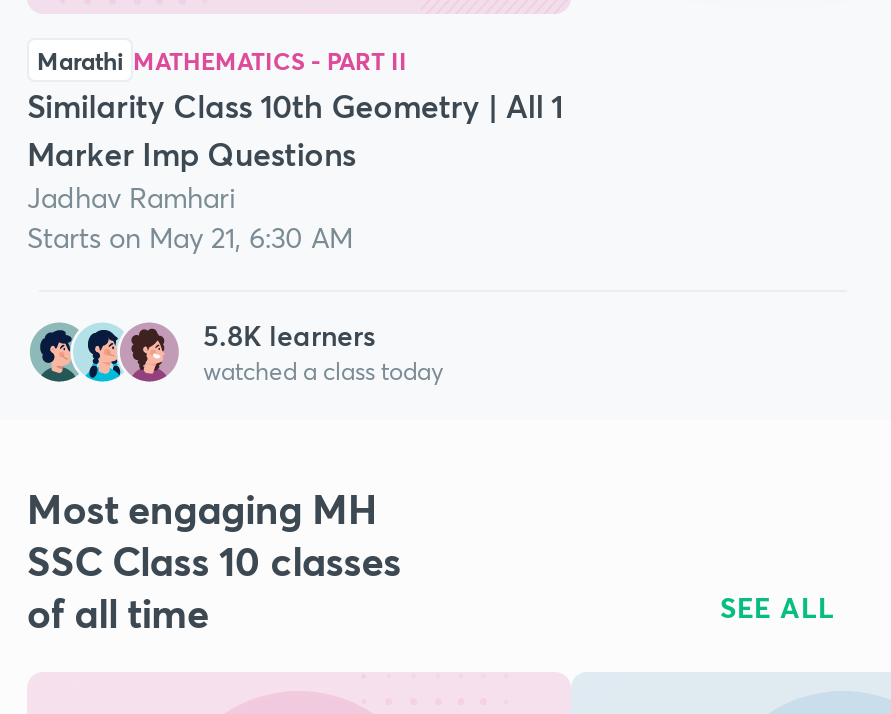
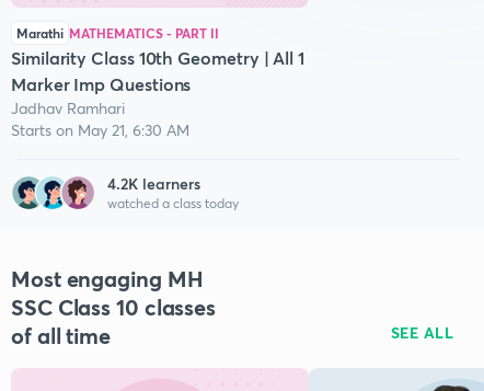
- 5.8K learners
+ 4.2K learners
